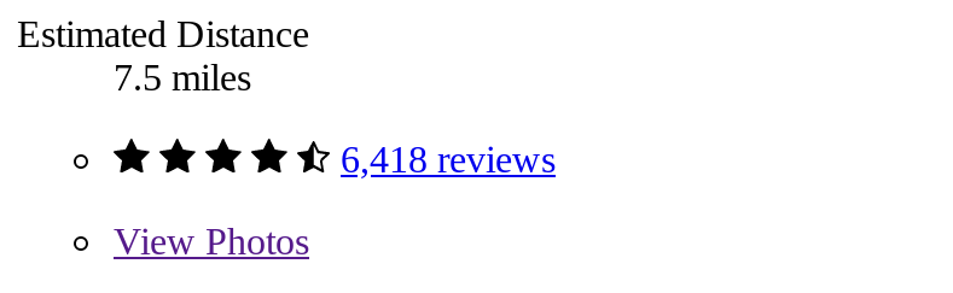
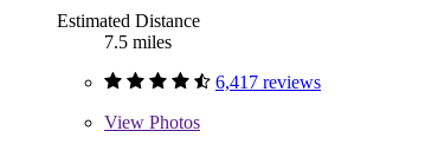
- 6,418 reviews
+ 6,417 reviews
